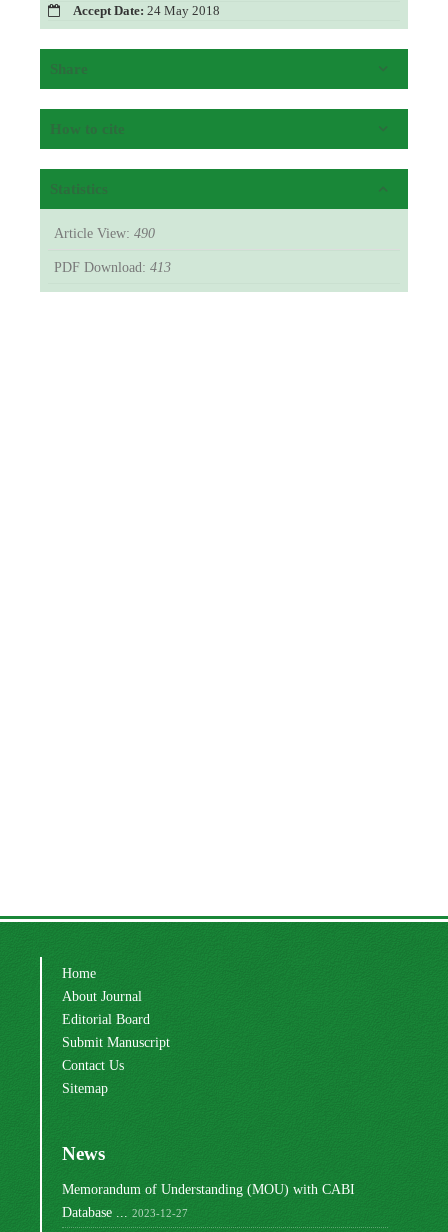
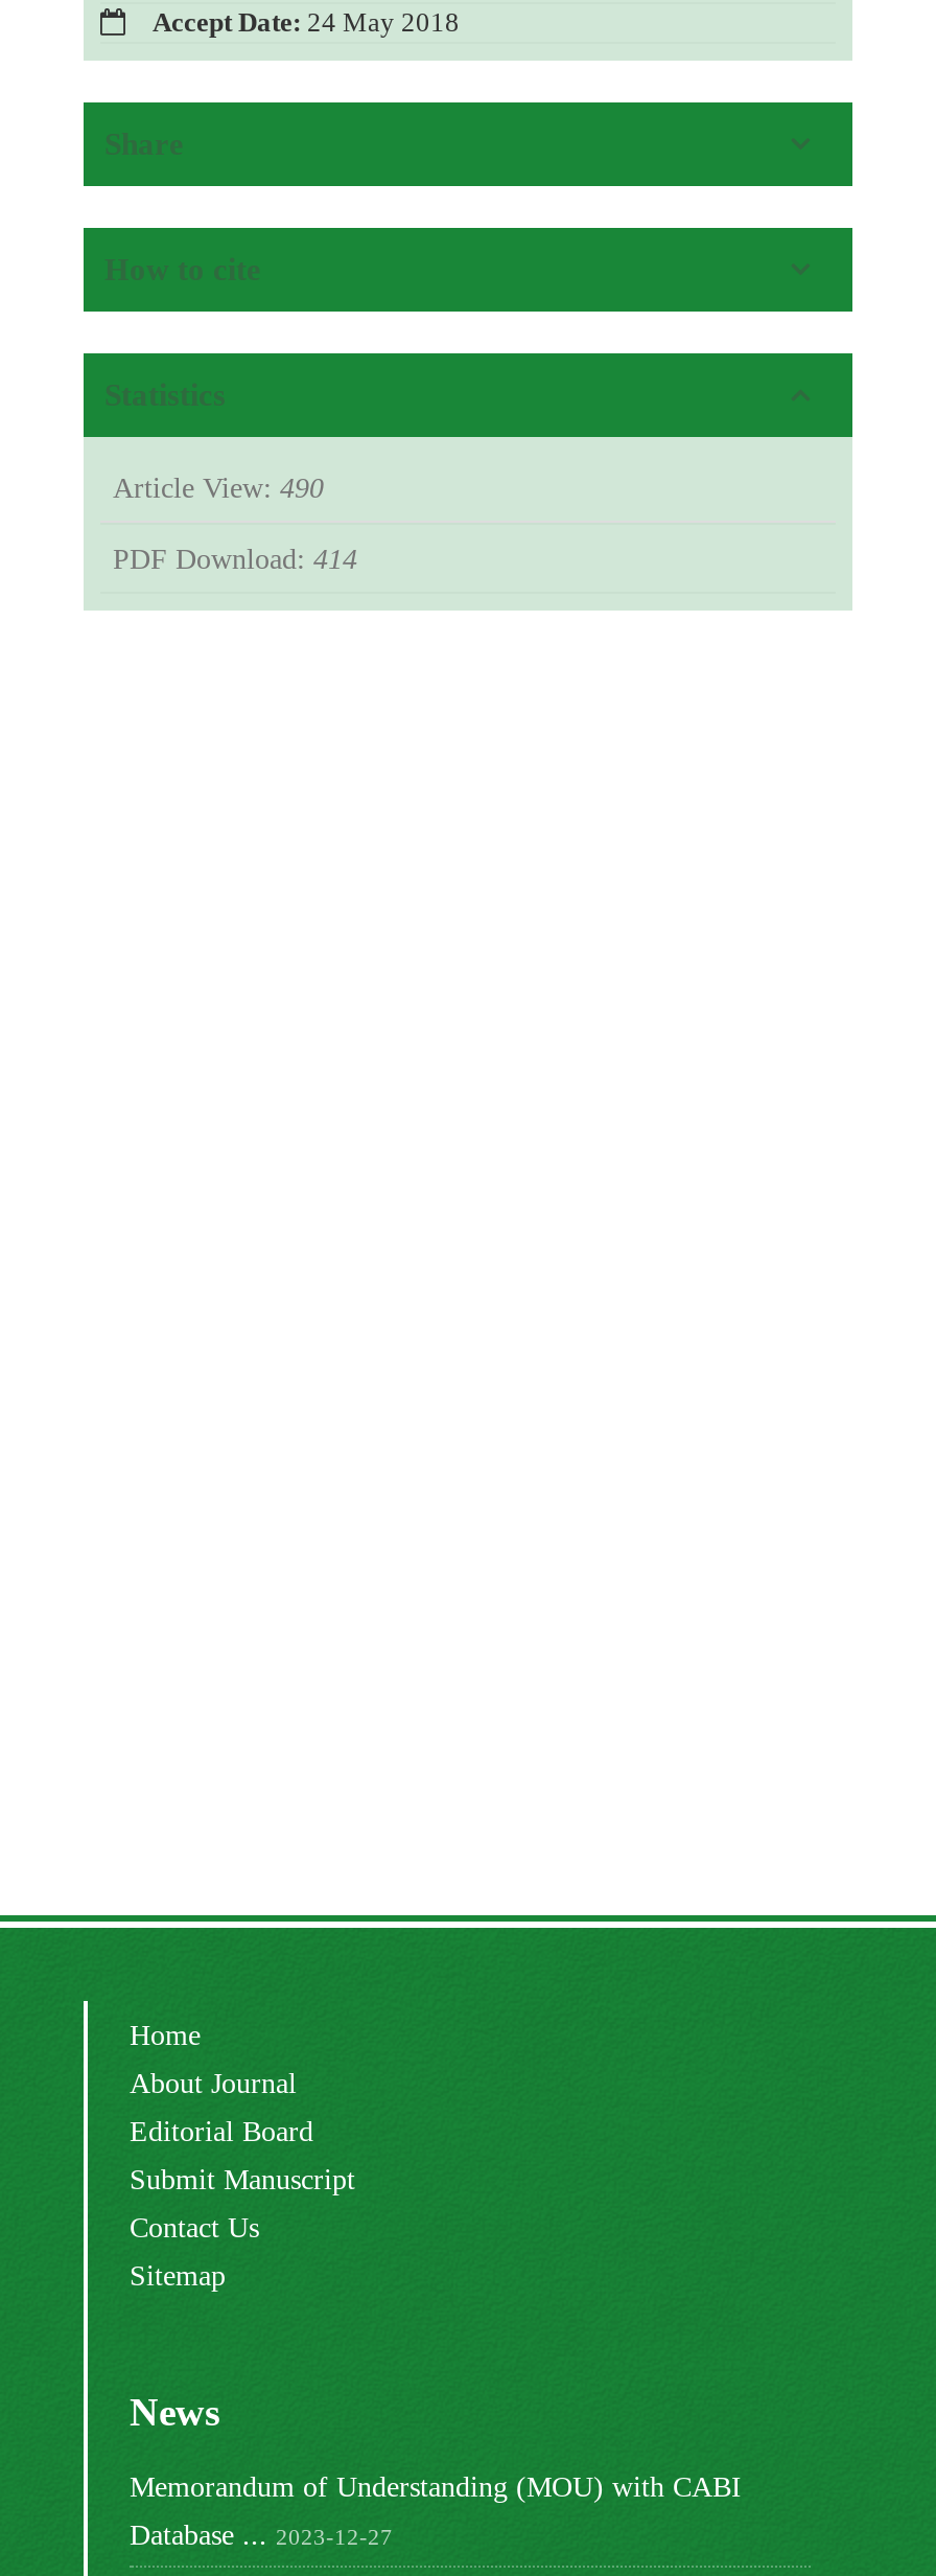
- PDF Download: 413
+ PDF Download: 414
